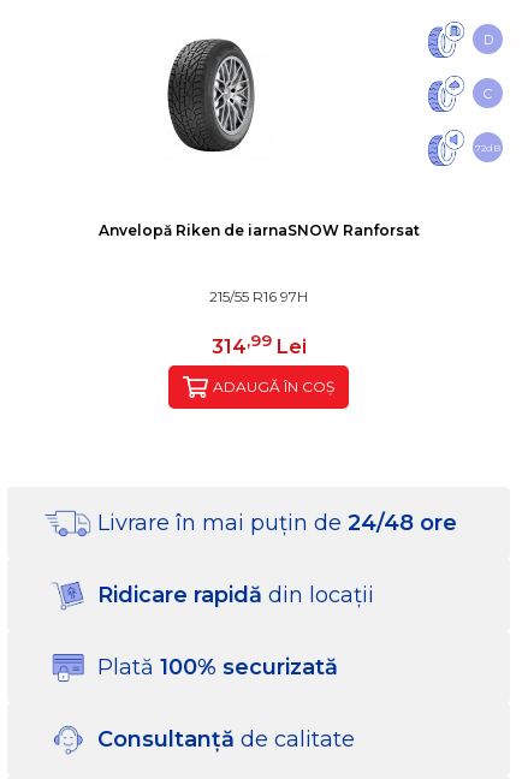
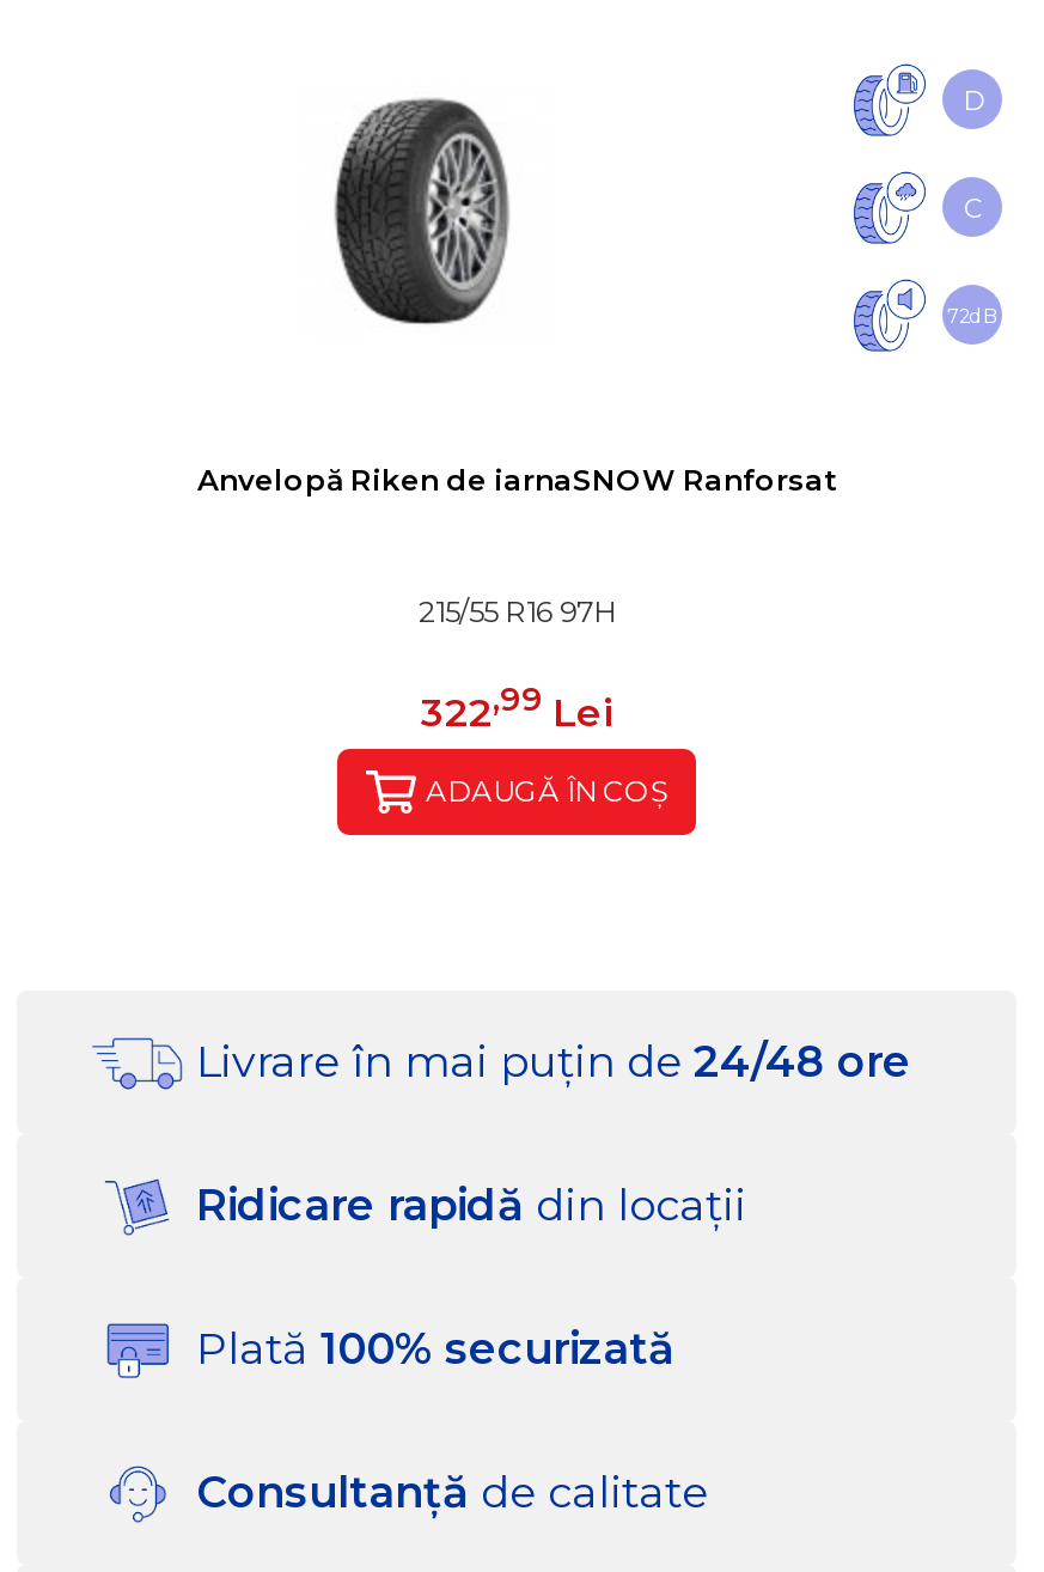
- 314,99 Lei
+ 322,99 Lei
